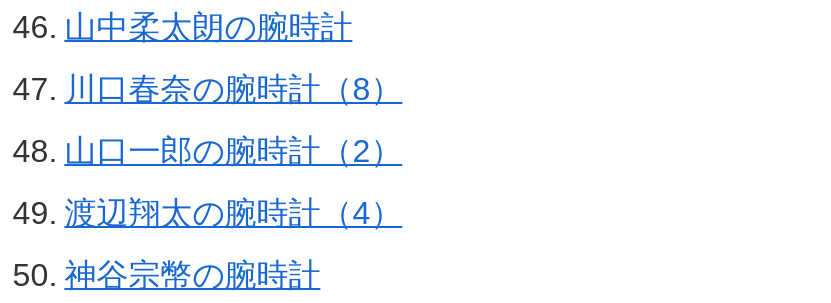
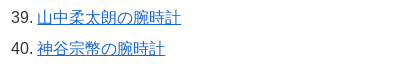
- 川口春奈の腕時計（8）
- 山口一郎の腕時計（2）
- 渡辺翔太の腕時計（4）
